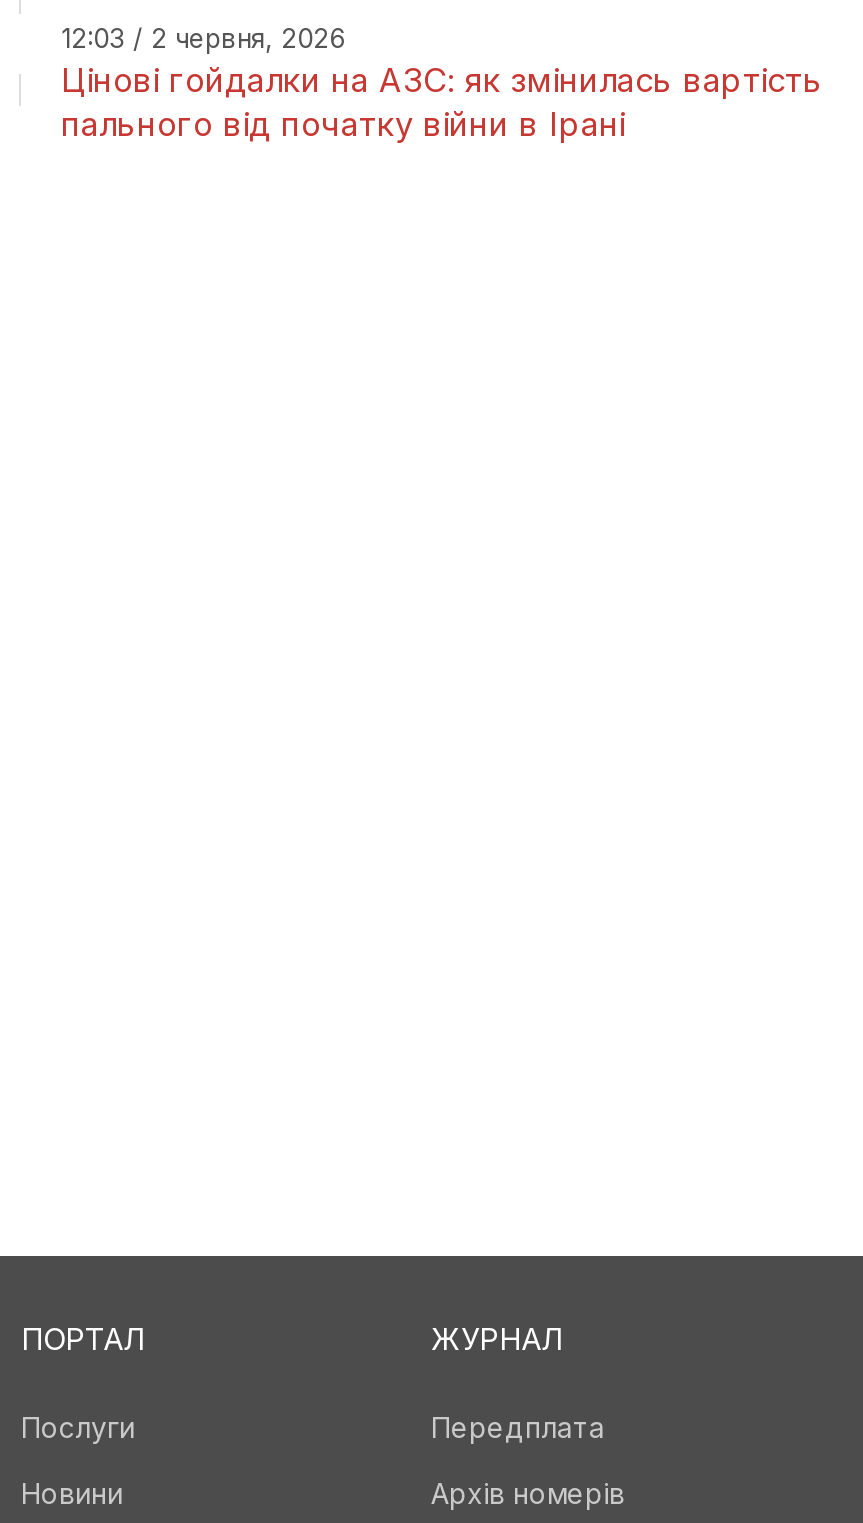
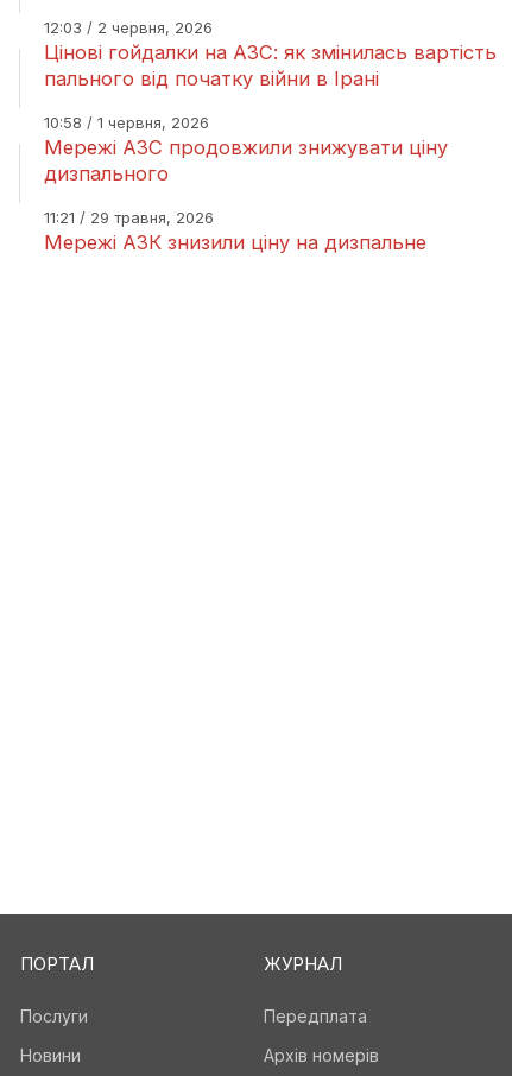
+ 10:58 / 1 червня, 2026
+ Мережі АЗС продовжили знижувати ціну
+ дизпального
+ 11:21 / 29 травня, 2026
+ Мережі АЗК знизили ціну на дизпальне
